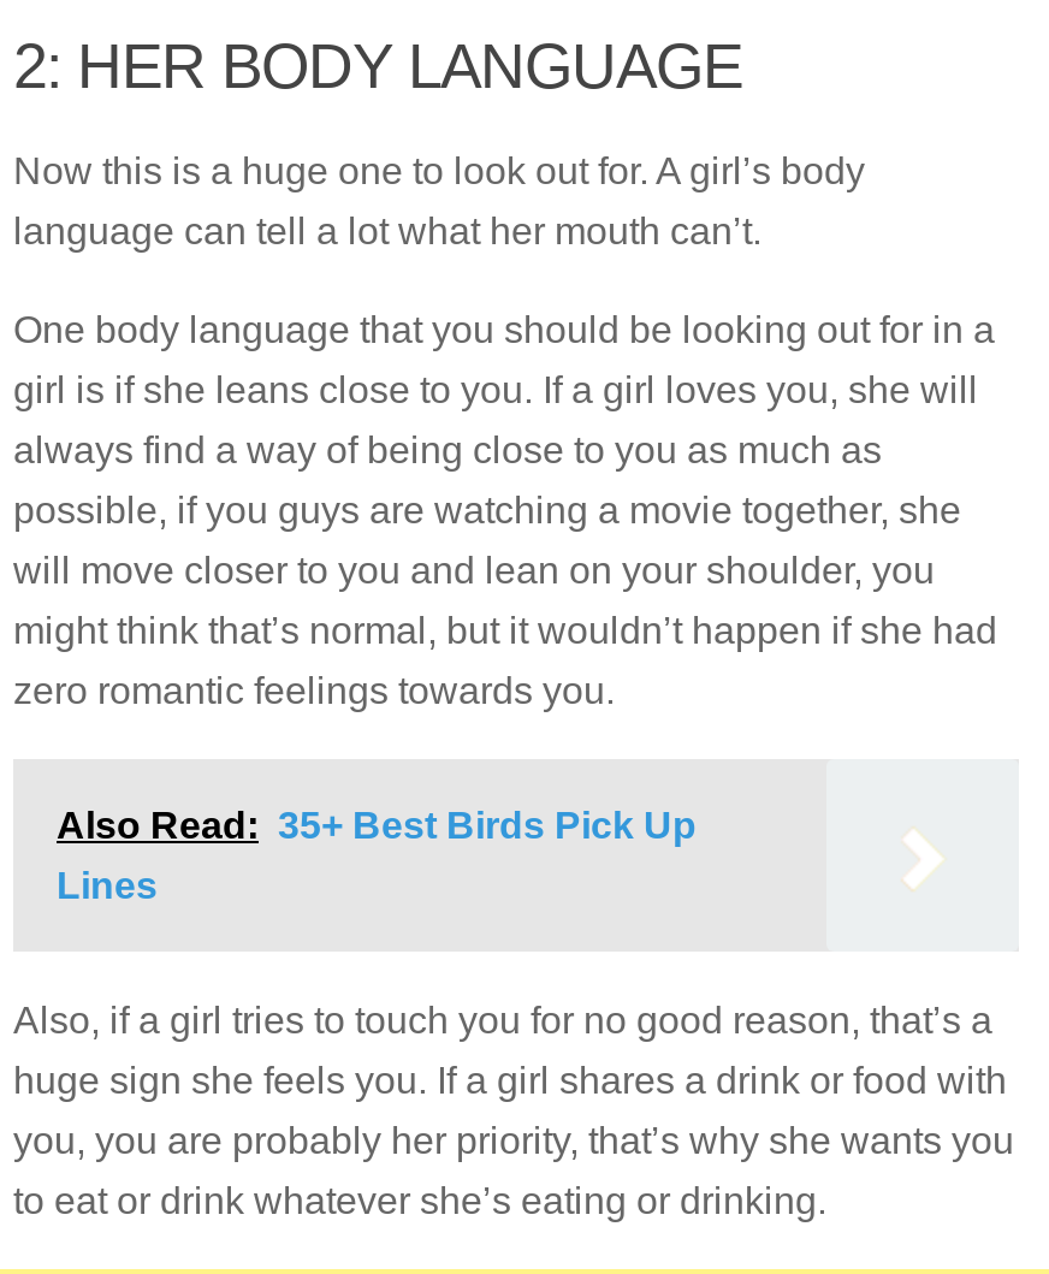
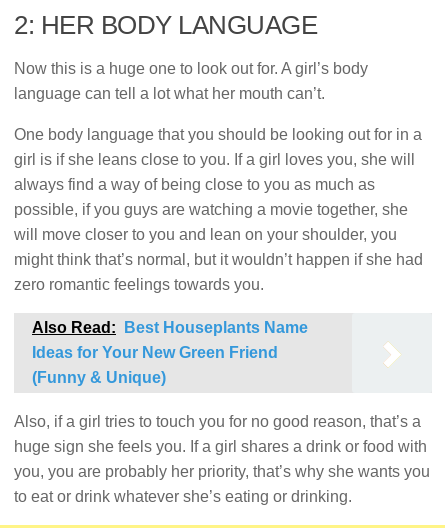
- Also Read: 35+ Best Birds Pick Up
- Lines
+ Also Read: Best Houseplants Name
+ Ideas for Your New Green Friend
+ (Funny & Unique)
